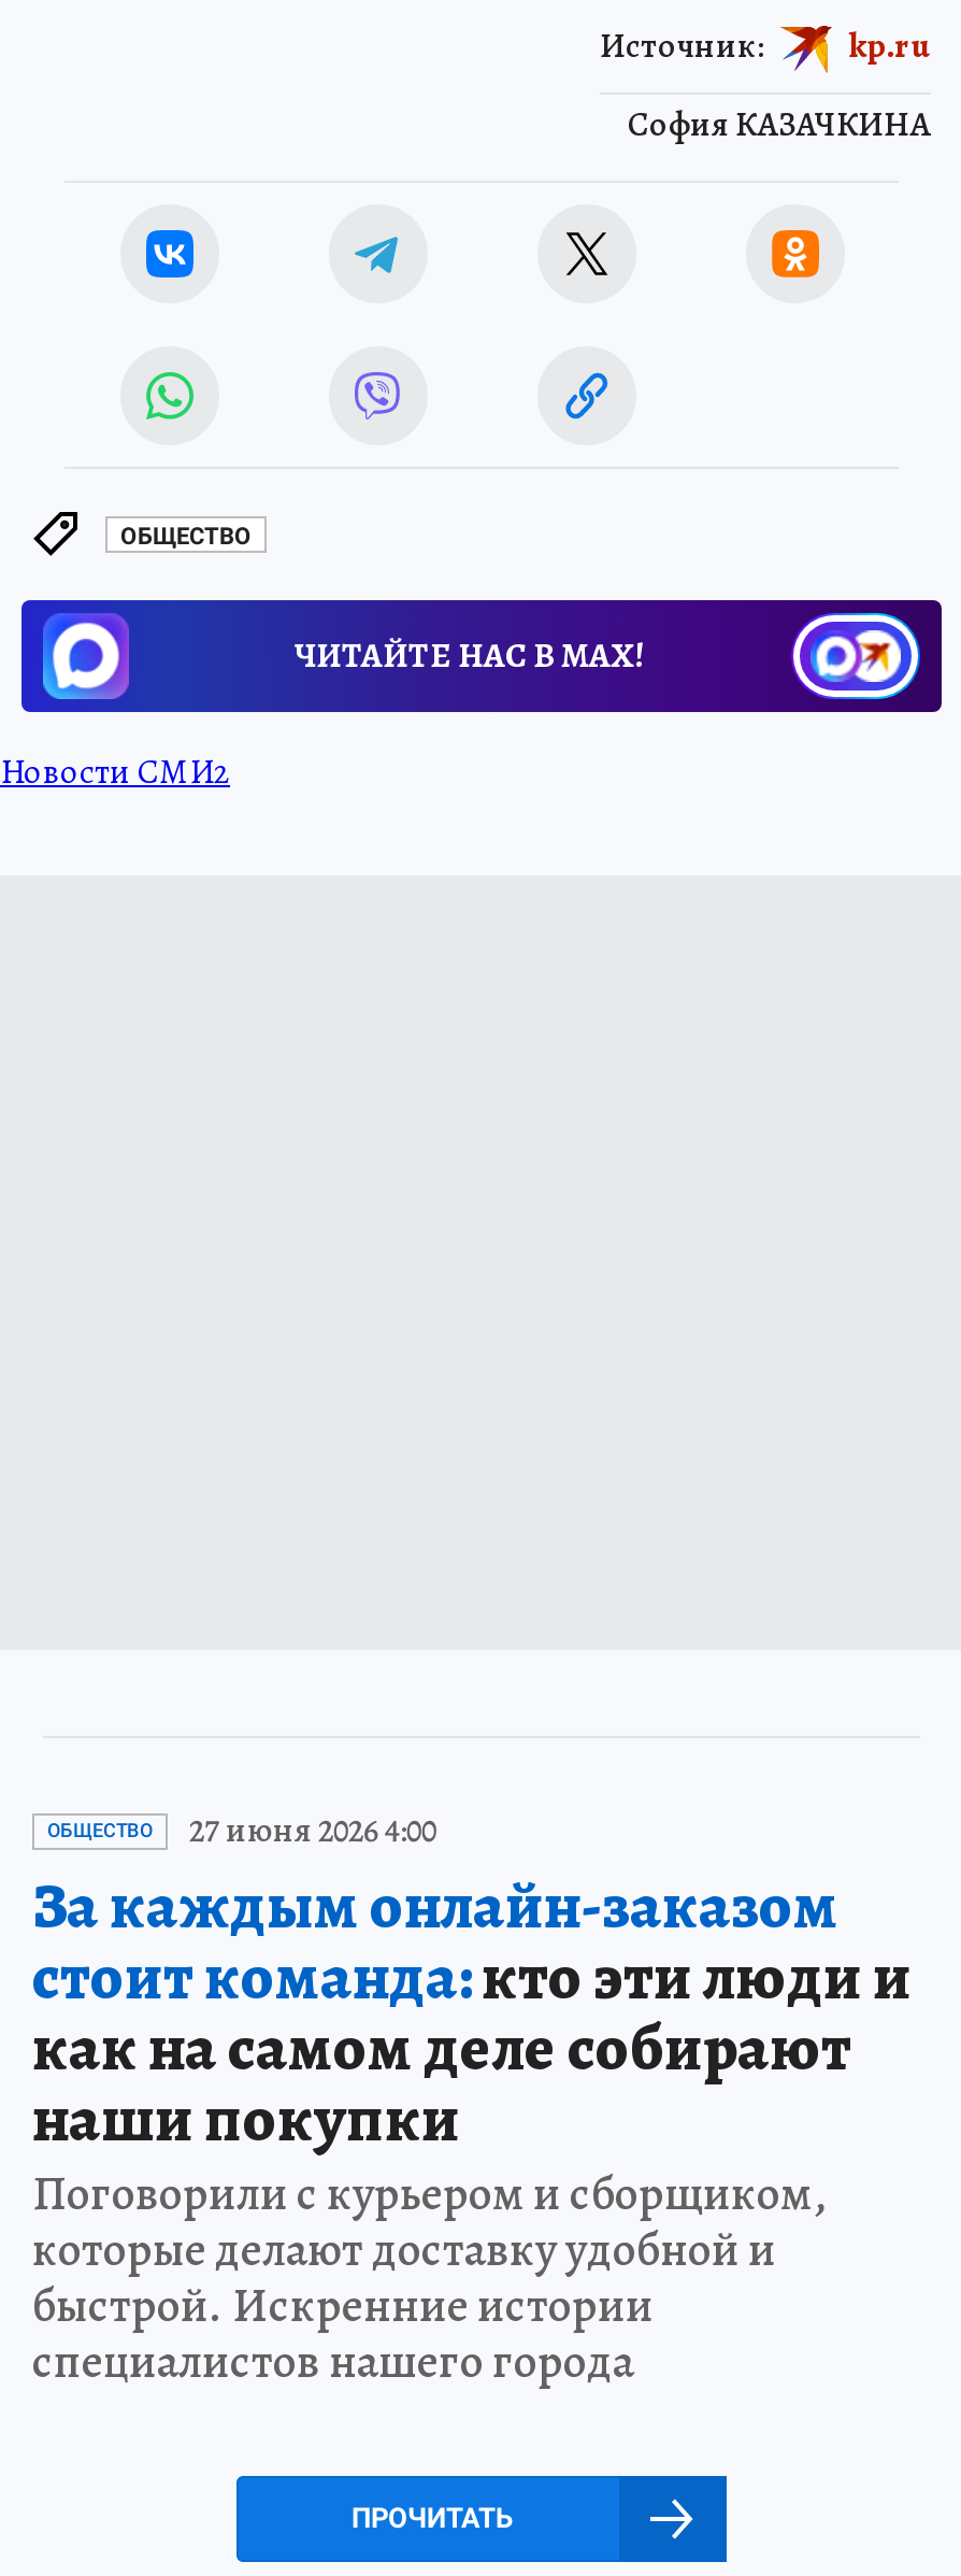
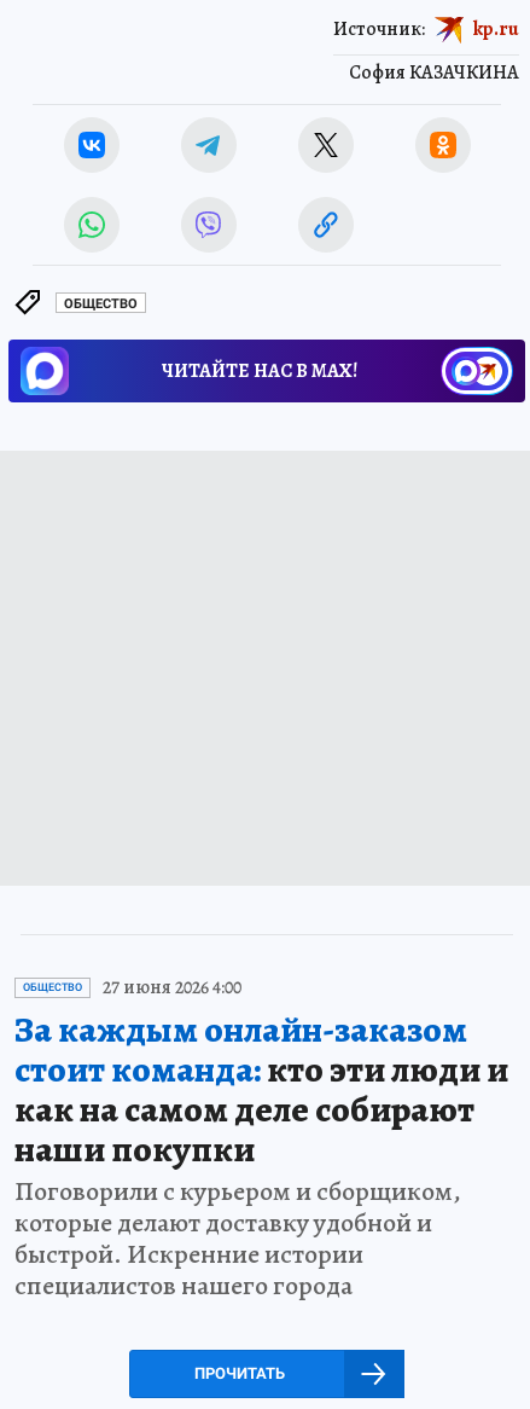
- Новости СМИ2
